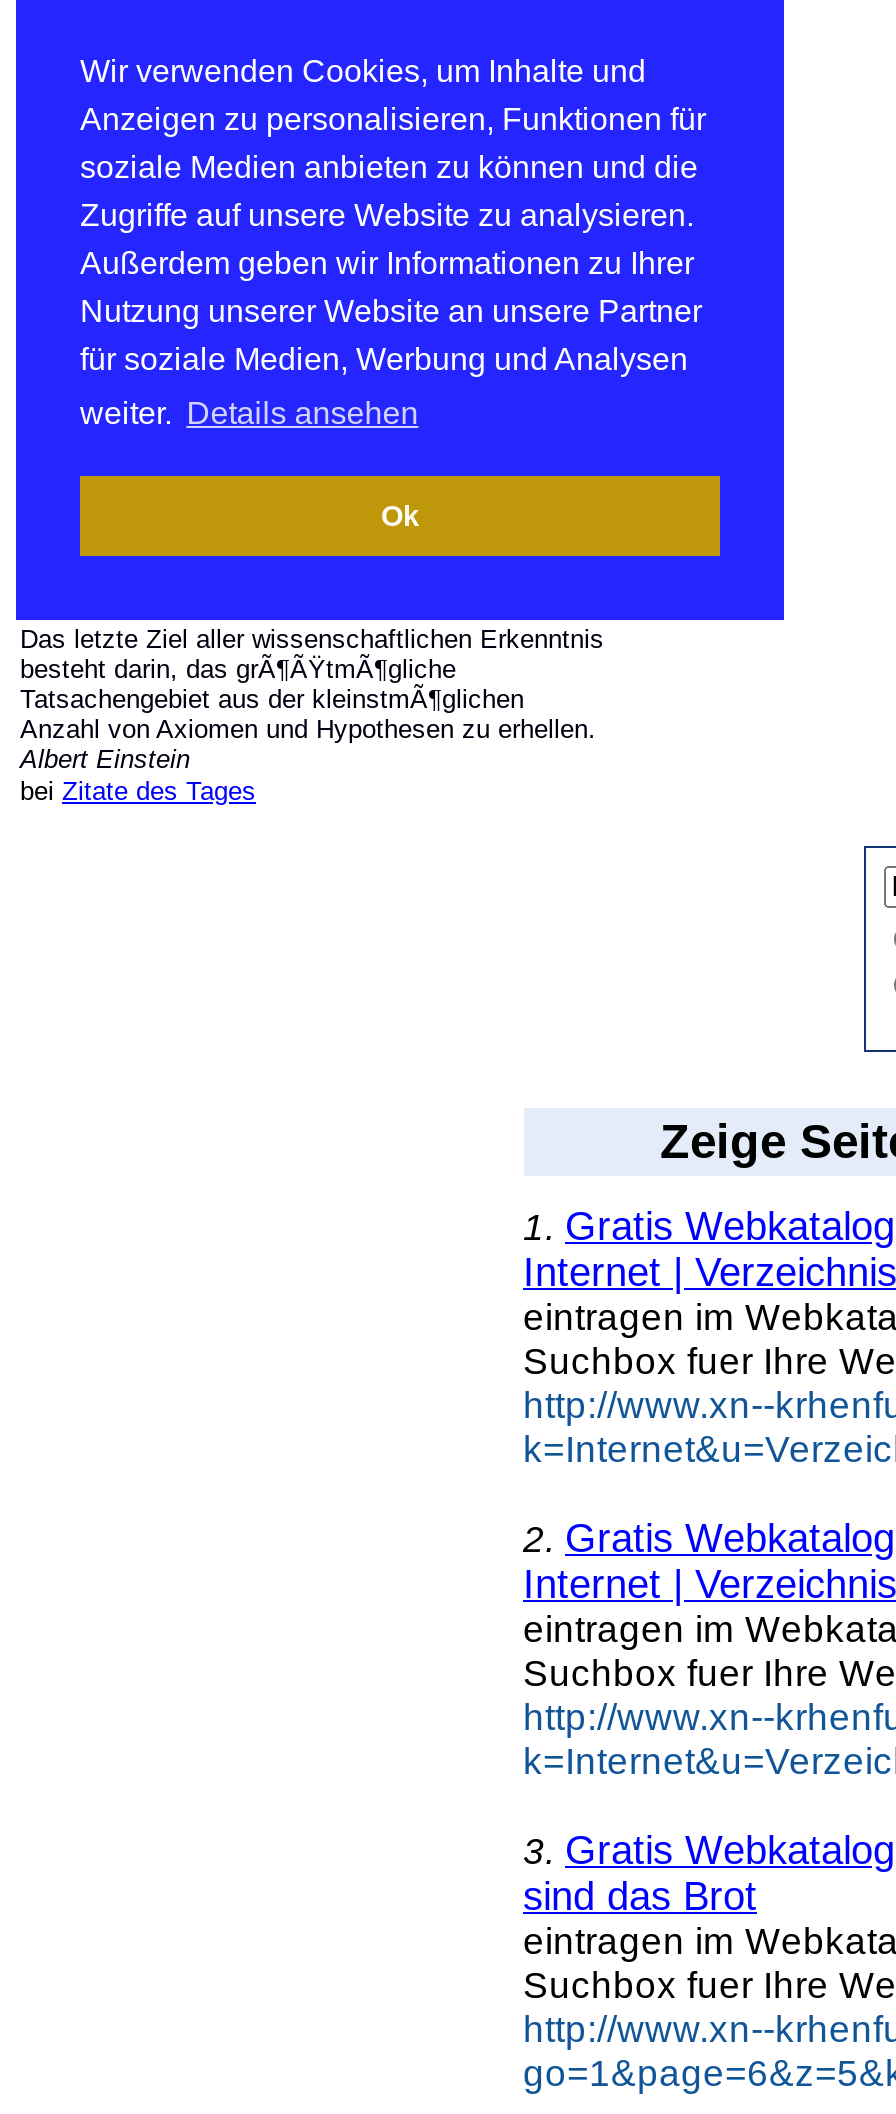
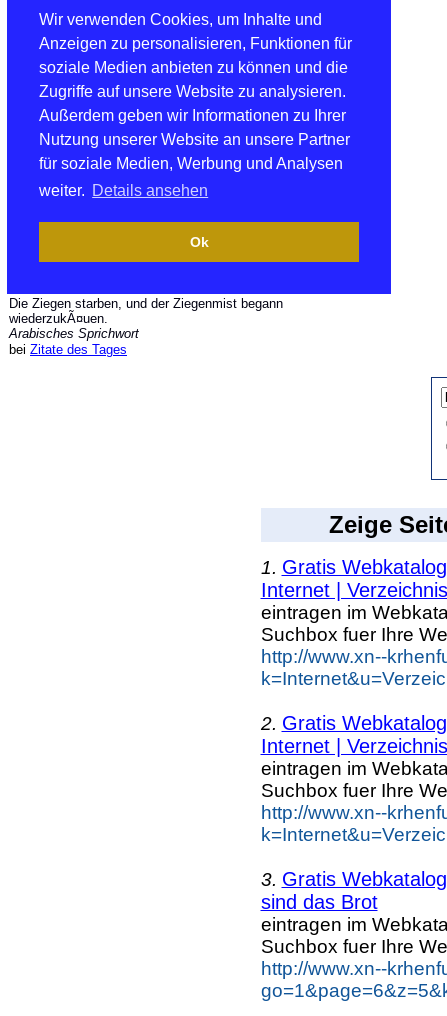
- Das letzte Ziel aller wissenschaftlichen Erkenntnis
- besteht darin, das grÃ¶ÃŸtmÃ¶gliche
- Tatsachengebiet aus der kleinstmÃ¶glichen
- Anzahl von Axiomen und Hypothesen zu erhellen.
- Albert Einstein
+ Die Ziegen starben, und der Ziegenmist begann
+ wiederzukÃ¤uen.
+ Arabisches Sprichwort
